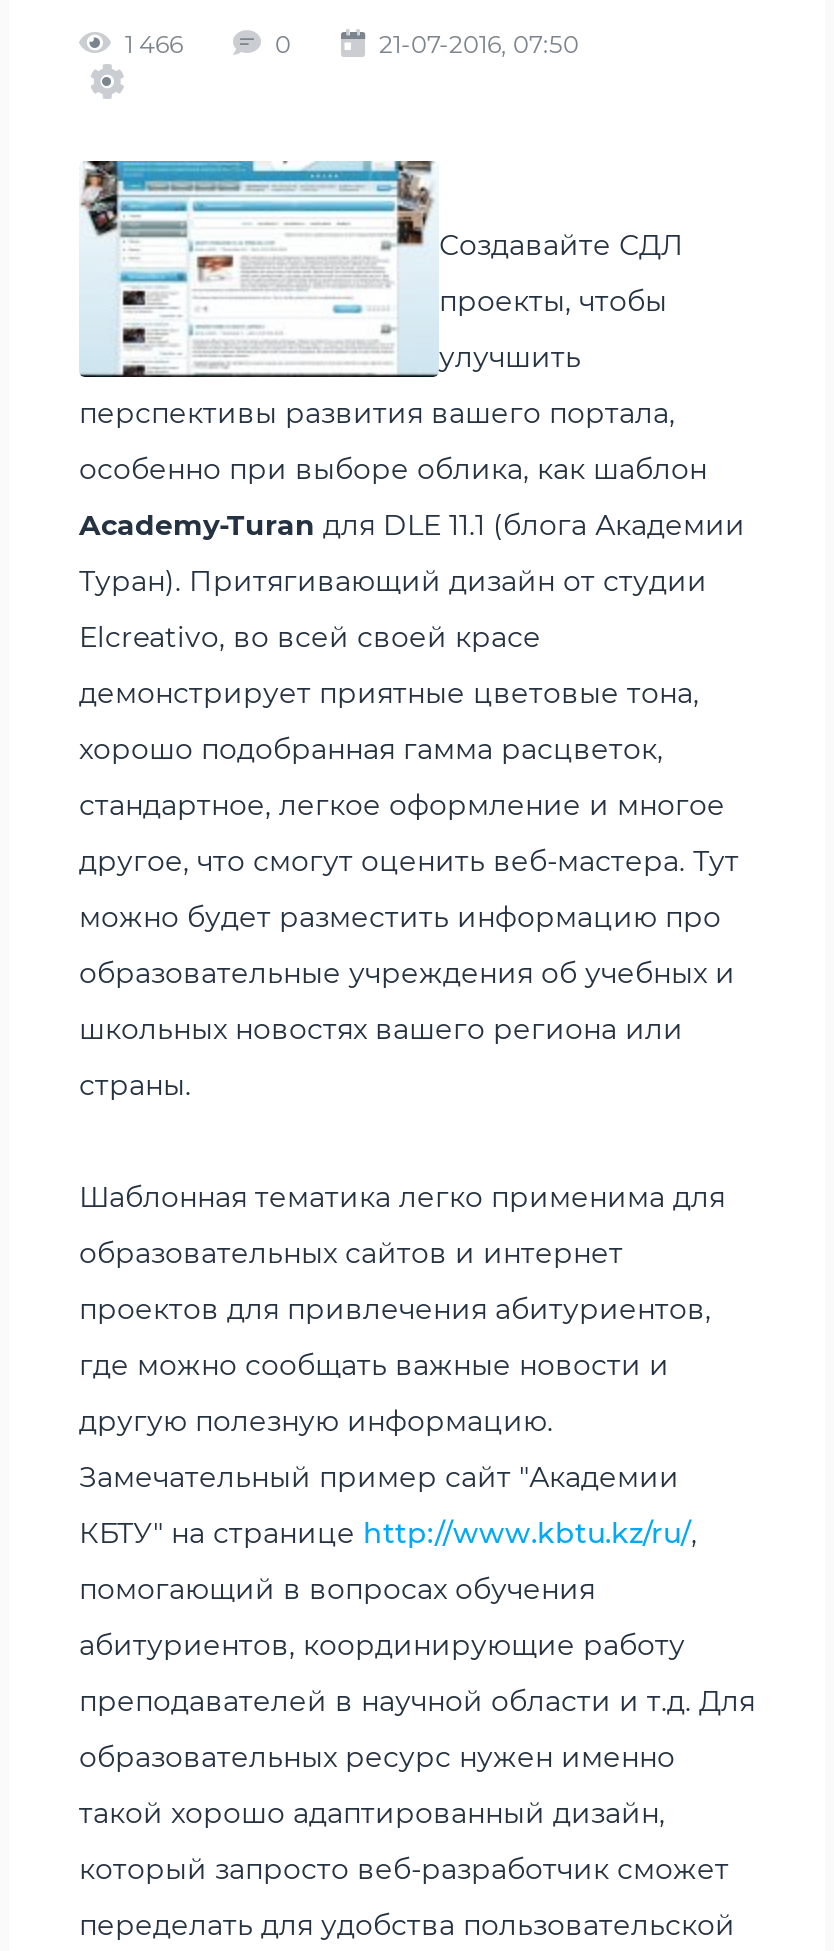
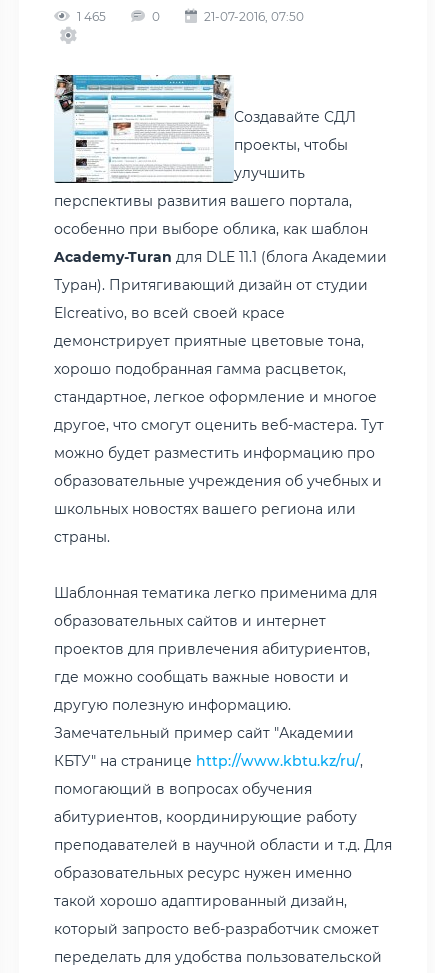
- 1 466
+ 1 465
